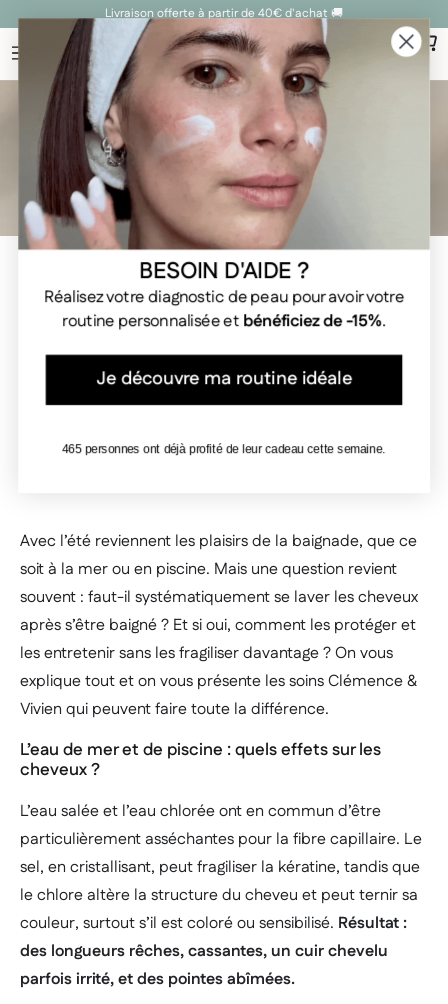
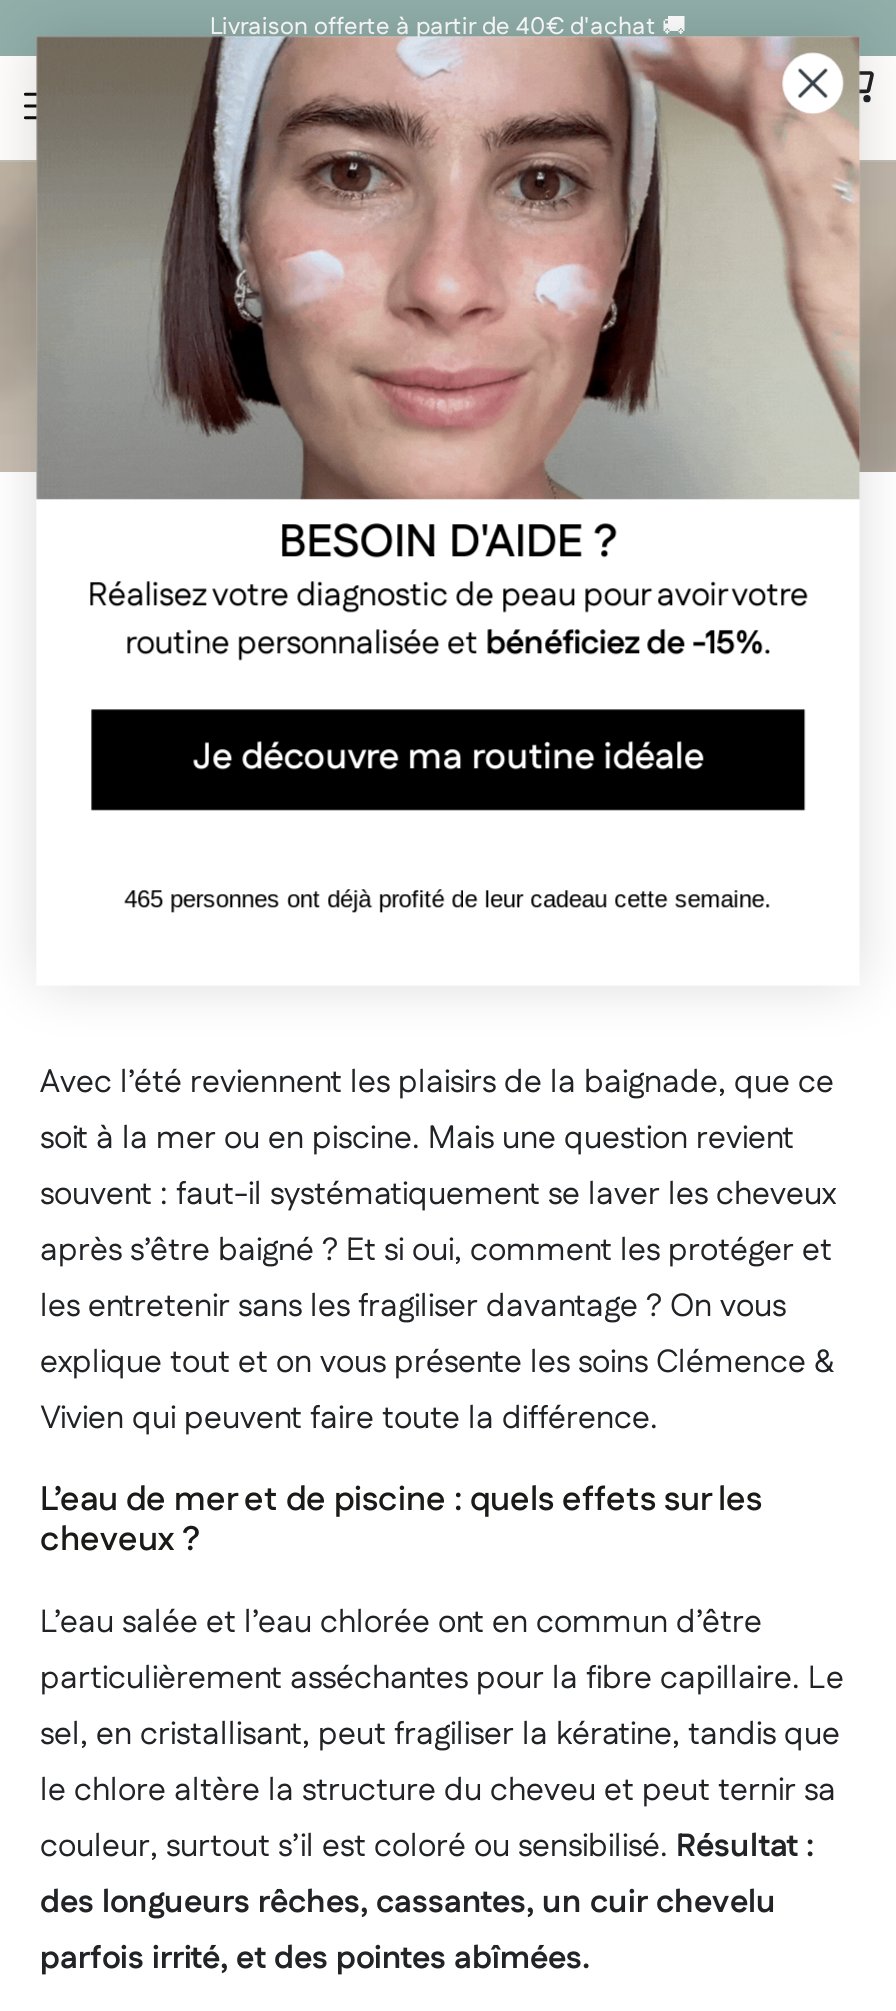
- [image]
+ [image]
